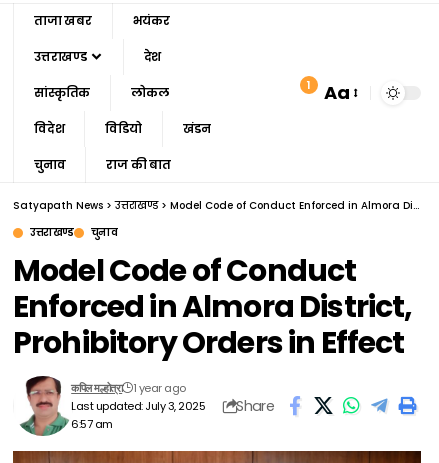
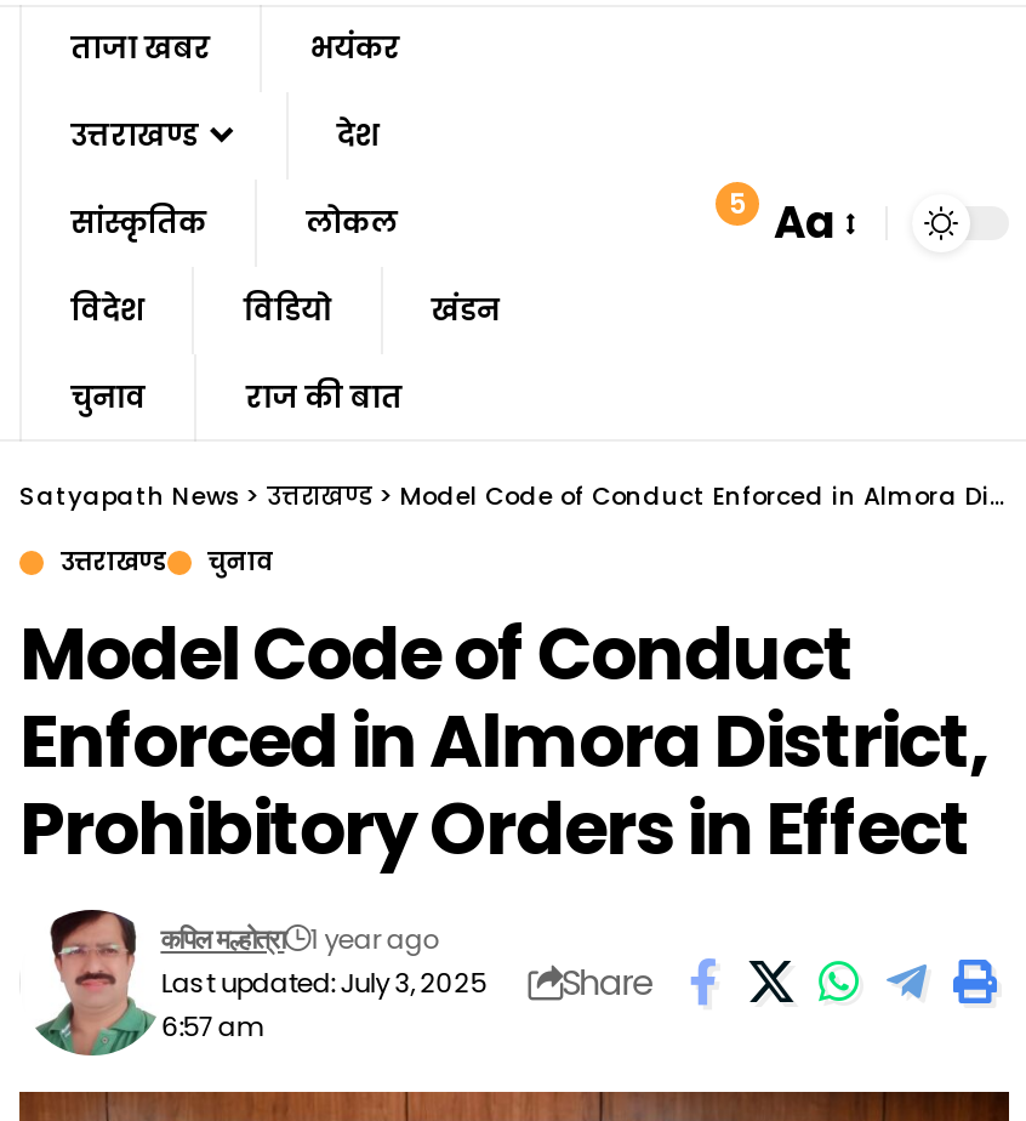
- 1 Aa
+ 5 Aa
